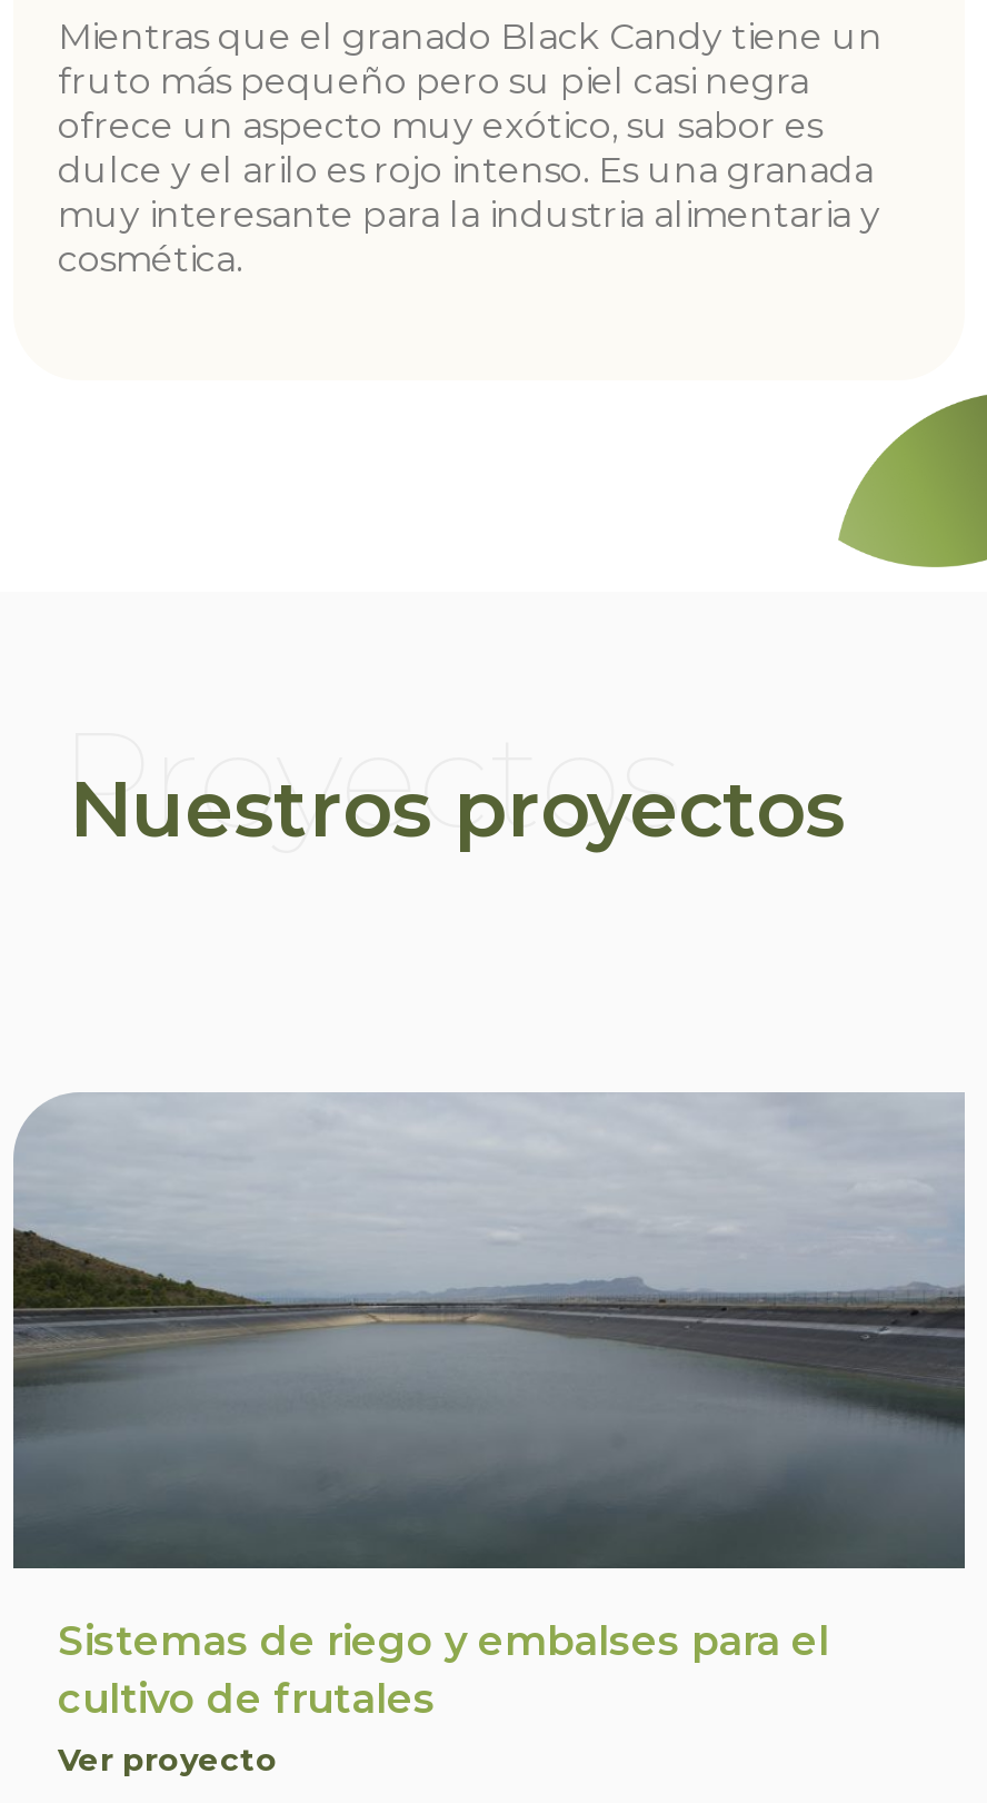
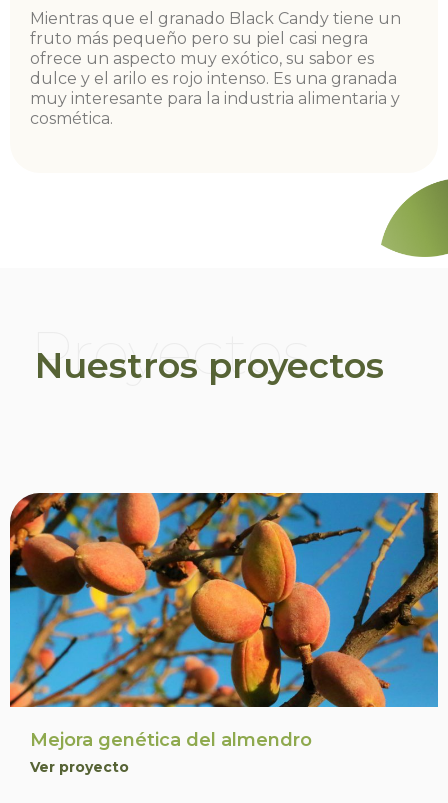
- [image]
- Sistemas de riego y embalses para el
- cultivo de frutales
+ [image]
+ Mejora genética del almendro
